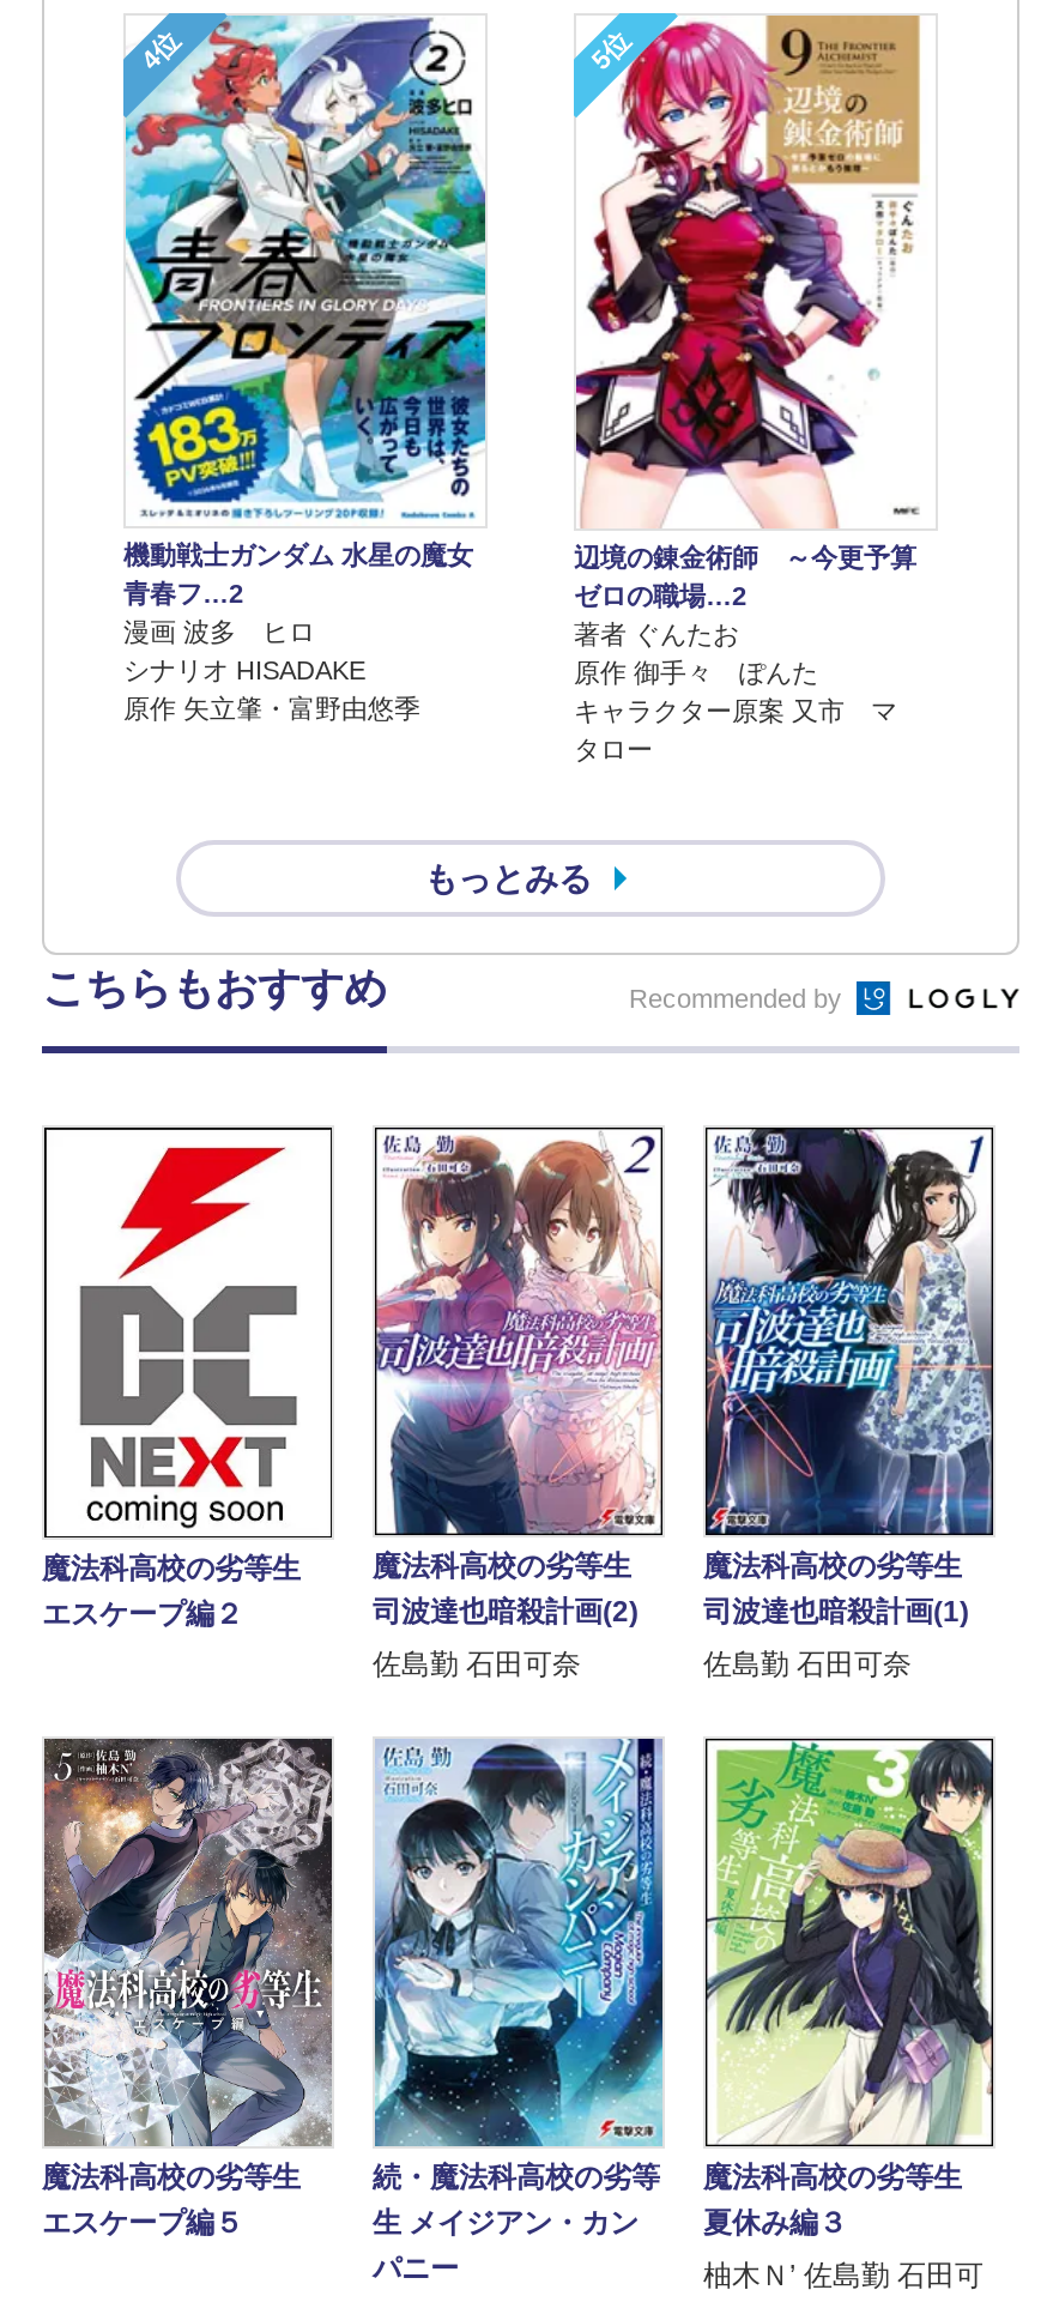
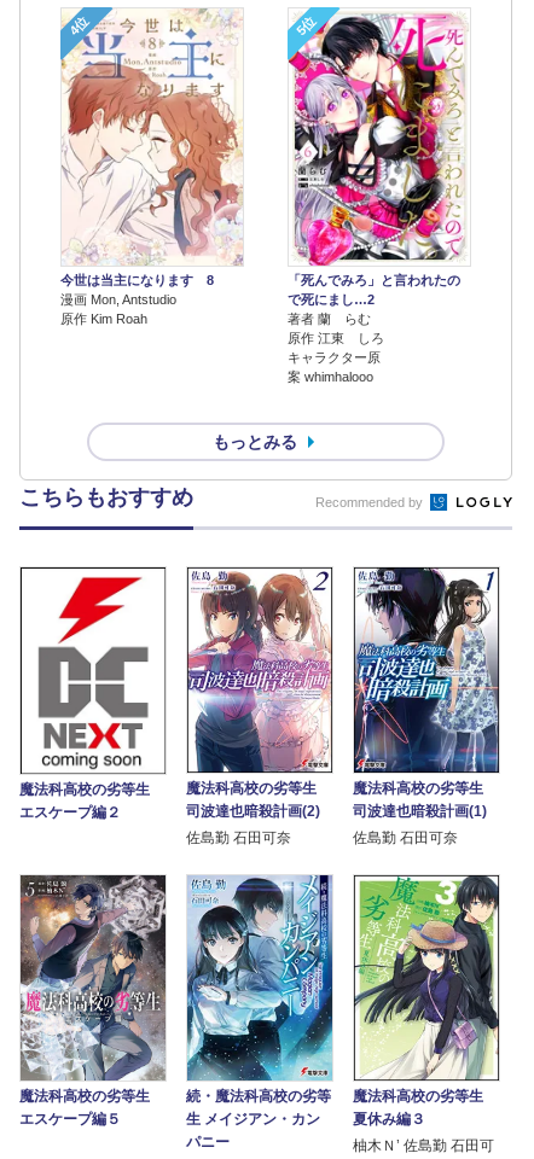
- [image]
- 機動戦士ガンダム 水星の魔女
- 青春フ…2
- 漫画 波多 ヒロ
- シナリオ HISADAKE
- 原作 矢立肇・富野由悠季
+ [image]
+ 今世は当主になります 8
+ 漫画 Mon, Antstudio
+ 原作 Kim Roah

- [image]
- 辺境の錬金術師 ～今更予算
- ゼロの職場…2
- 著者 ぐんたお
- 原作 御手々 ぽんた
- キャラクター原案 又市 マ
- タロー
+ [image]
+ 「死んでみろ」と言われたの
+ で死にまし…2
+ 著者 蘭 らむ
+ 原作 江東 しろ
+ キャラクター原
+ 案 whimhalooo
